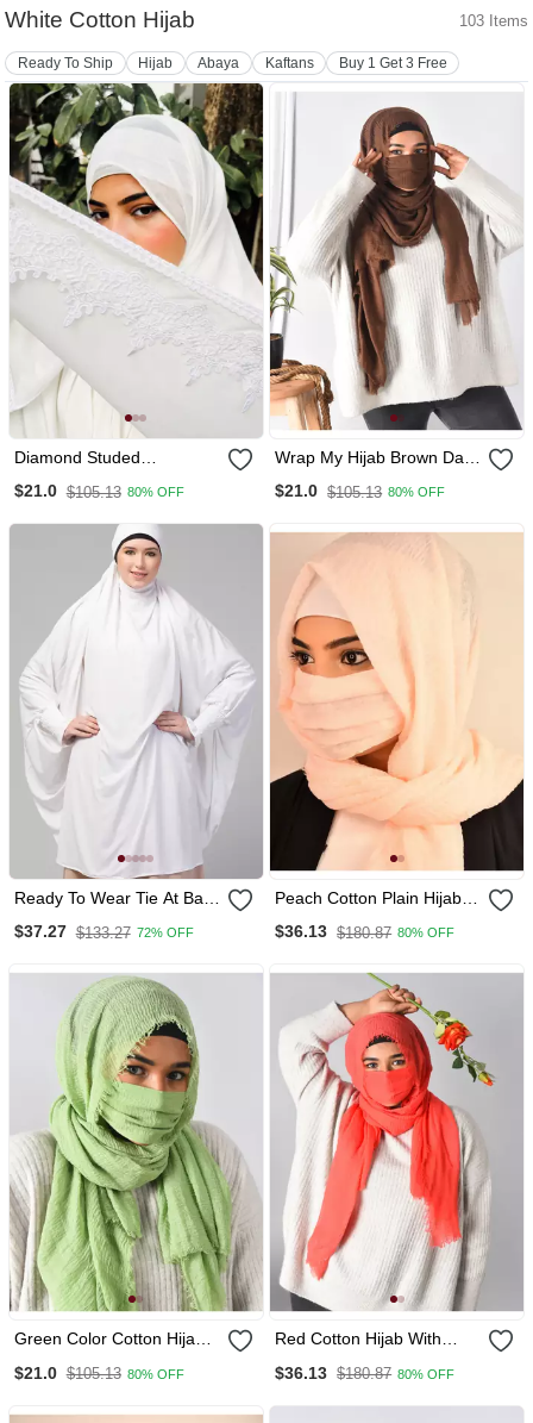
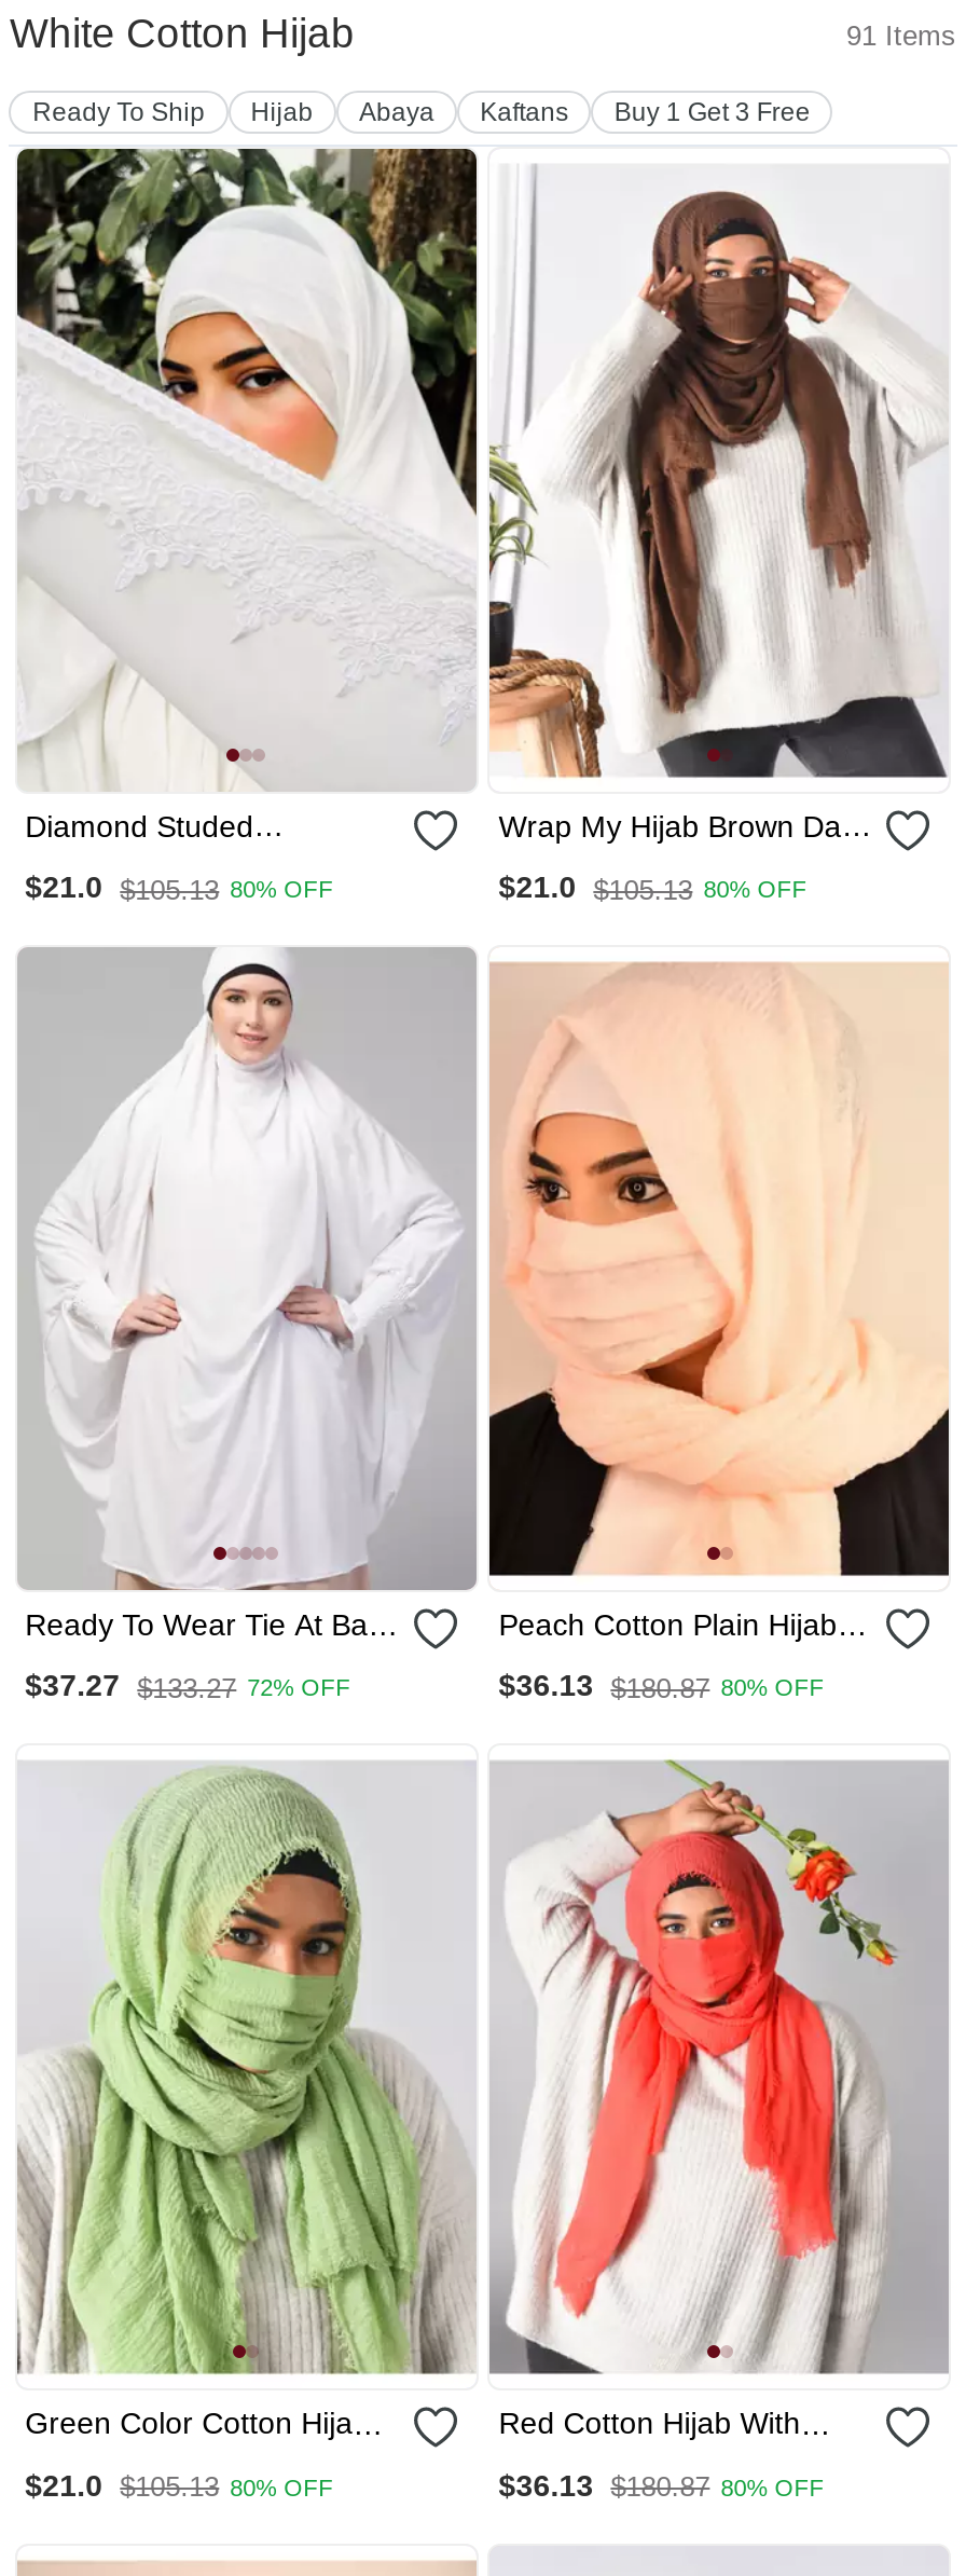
- 103 Items
+ 91 Items
